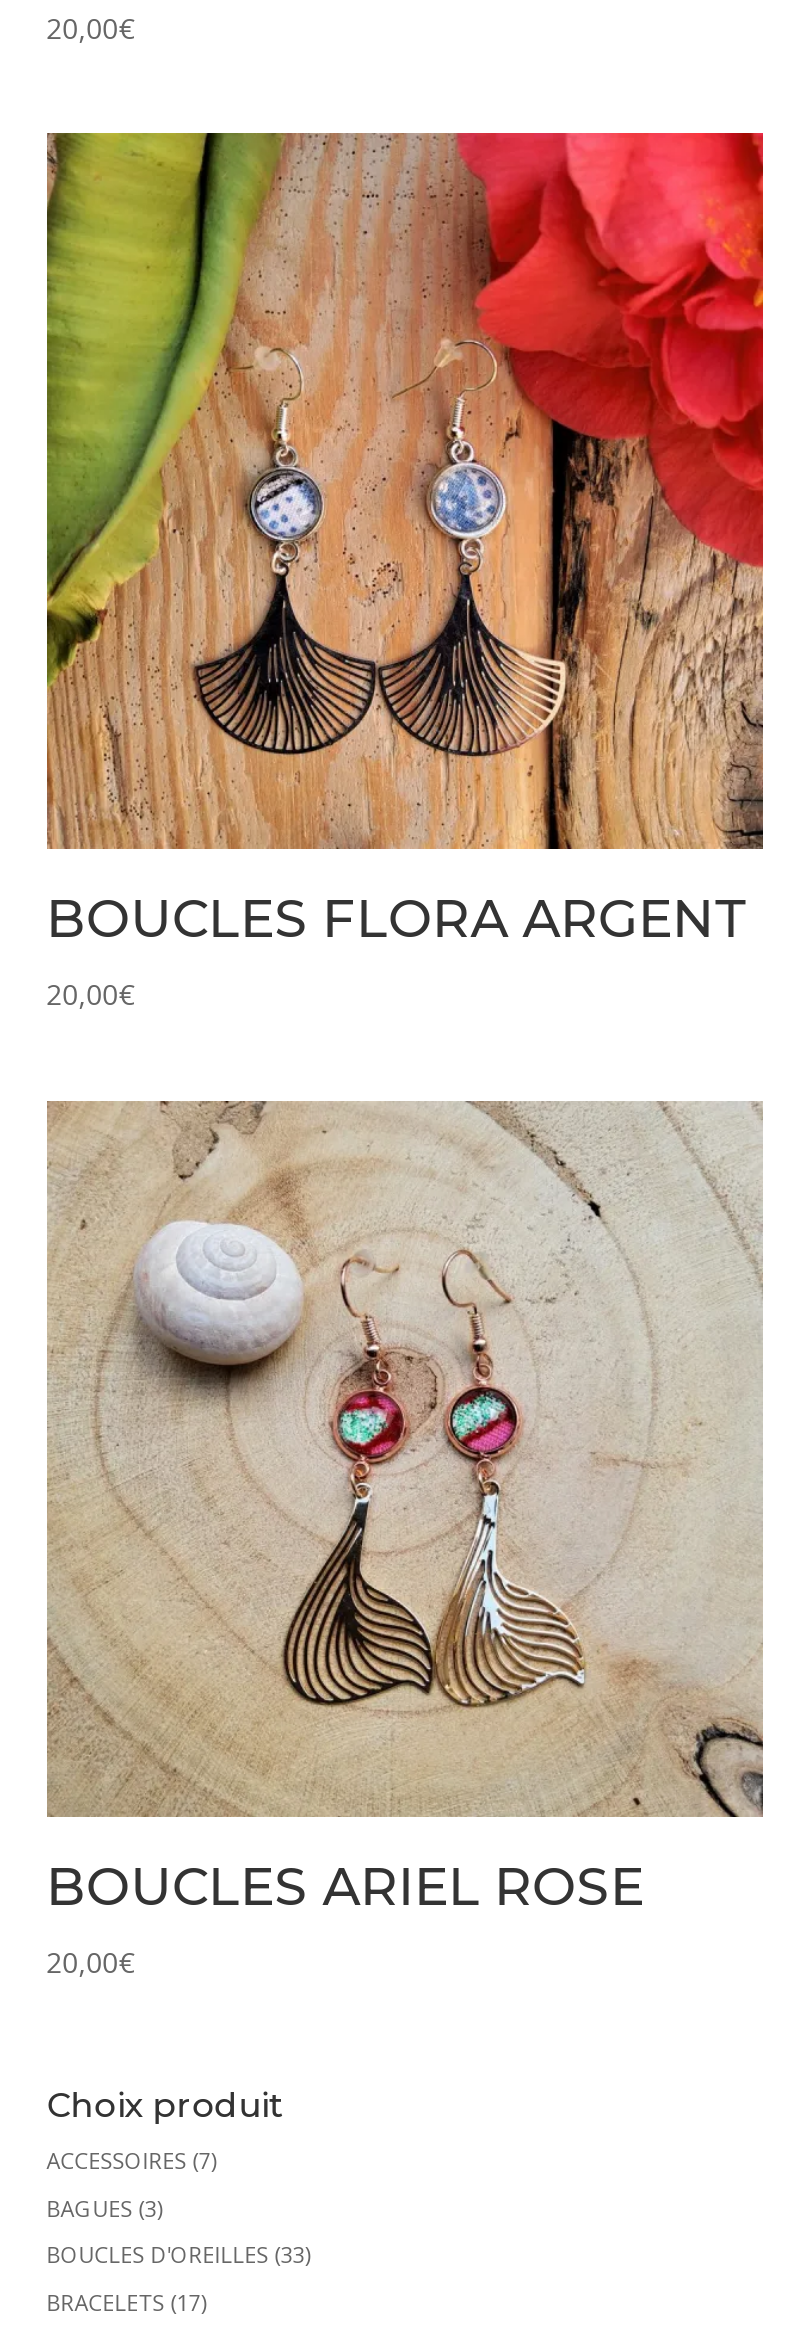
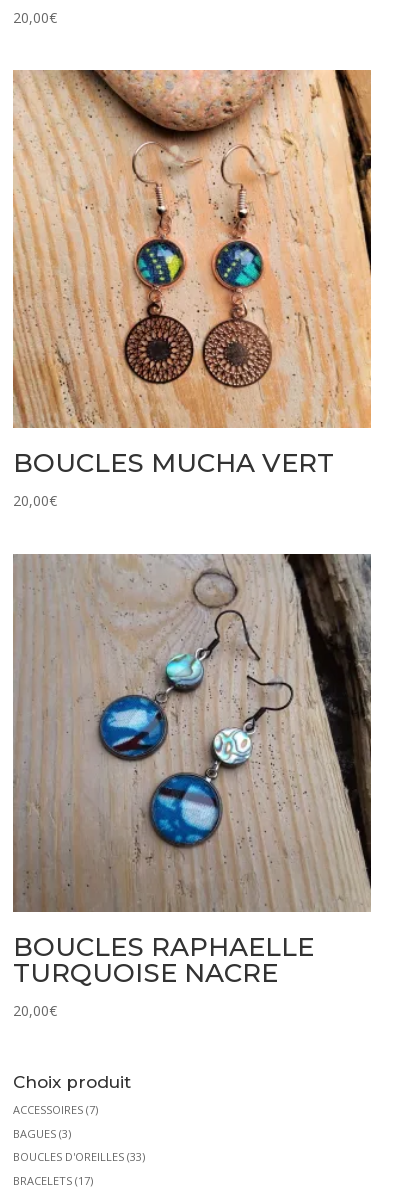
- [image]
- BOUCLES FLORA ARGENT
+ [image]
+ BOUCLES MUCHA VERT

- [image]
- BOUCLES ARIEL ROSE
+ [image]
+ BOUCLES RAPHAELLE
+ TURQUOISE NACRE
